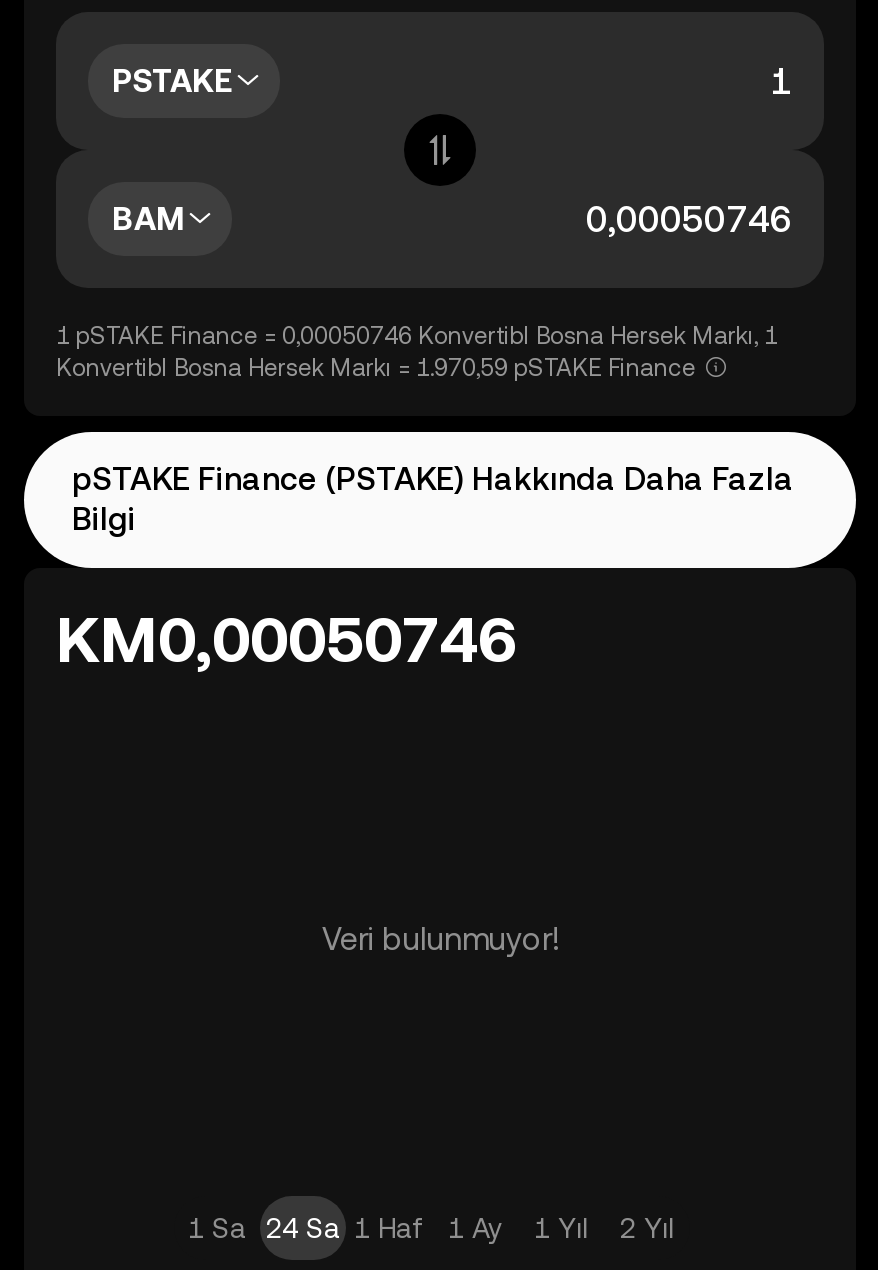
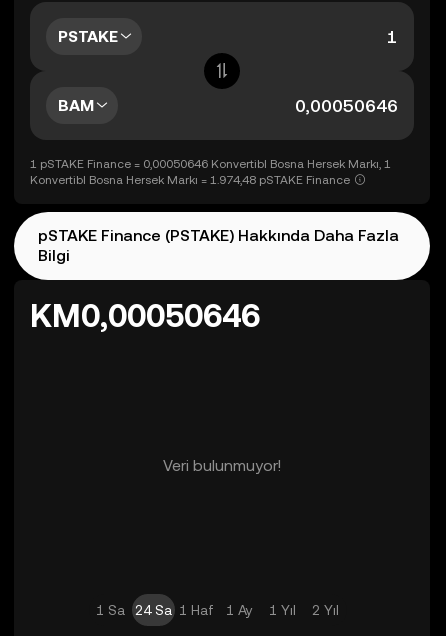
- 1 pSTAKE Finance = 0,00050746 Konvertibl Bosna Hersek Markı, 1
+ 1 pSTAKE Finance = 0,00050646 Konvertibl Bosna Hersek Markı, 1

- Konvertibl Bosna Hersek Markı = 1.970,59 pSTAKE Finance
+ Konvertibl Bosna Hersek Markı = 1.974,48 pSTAKE Finance

- KM0,00050746
+ KM0,00050646
